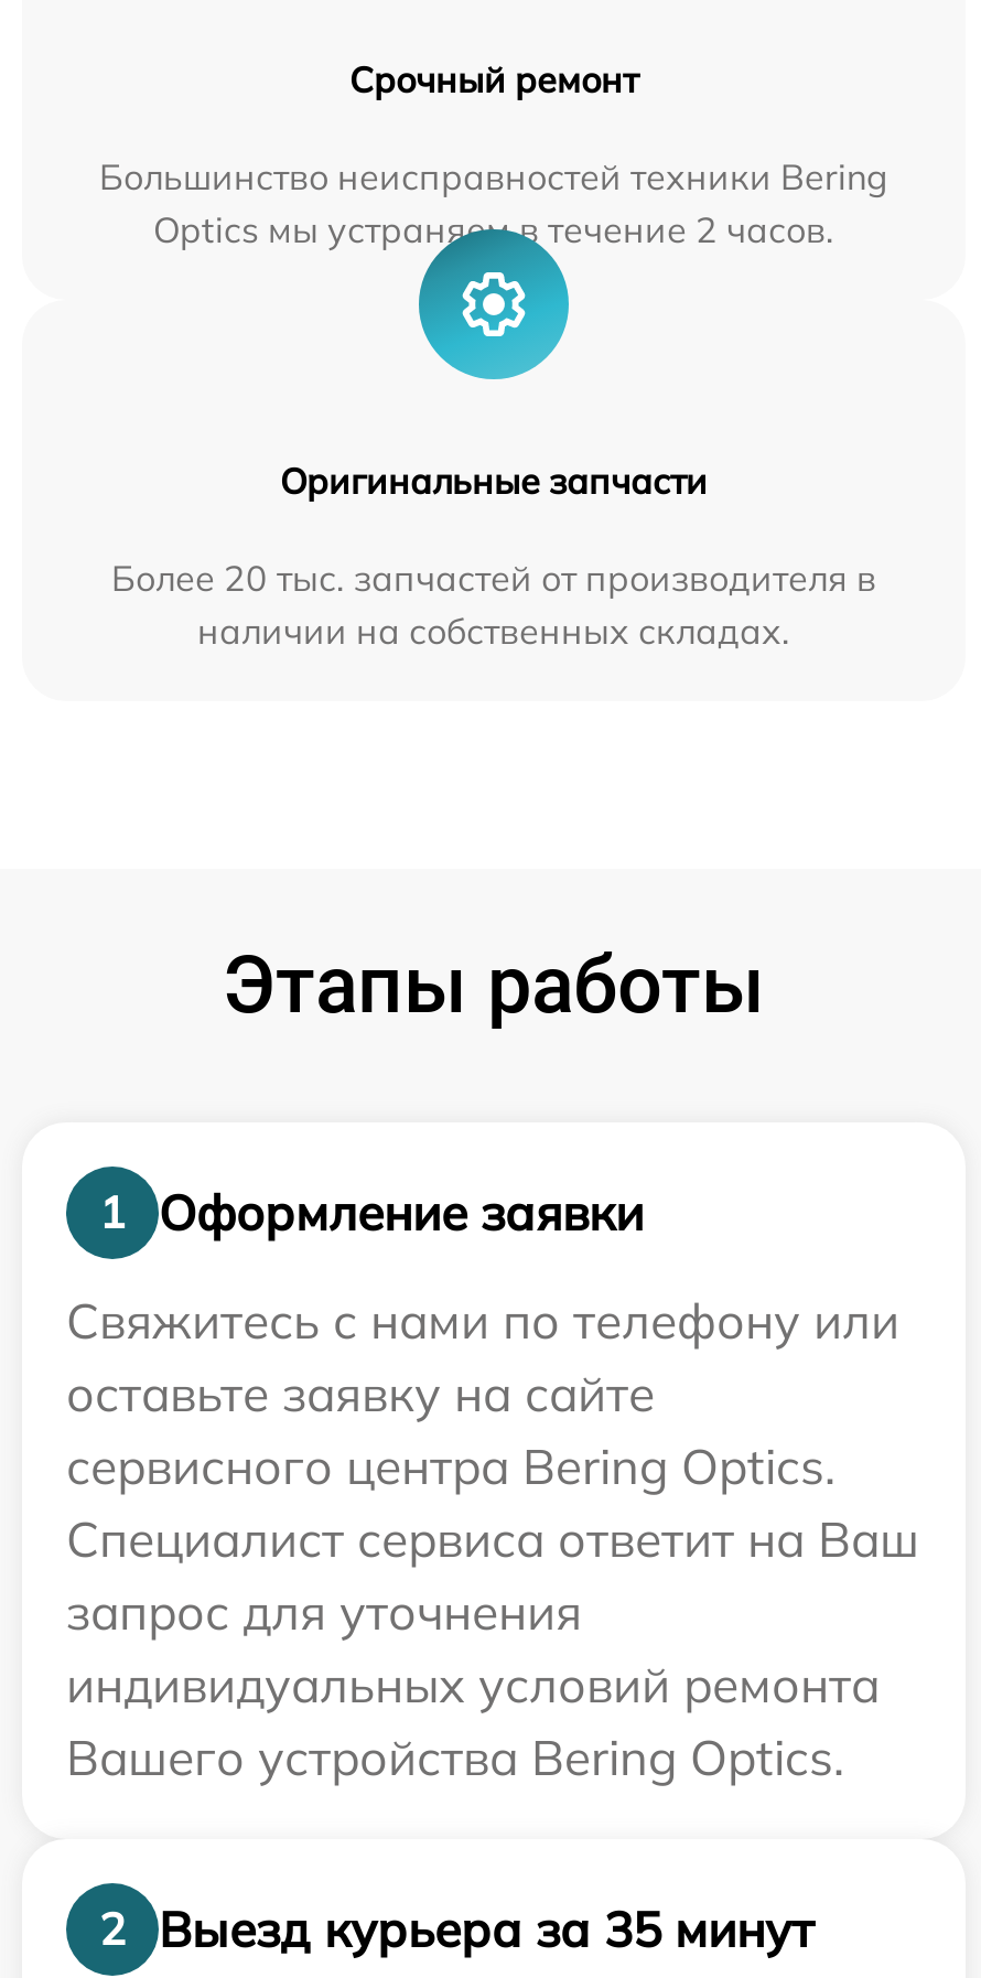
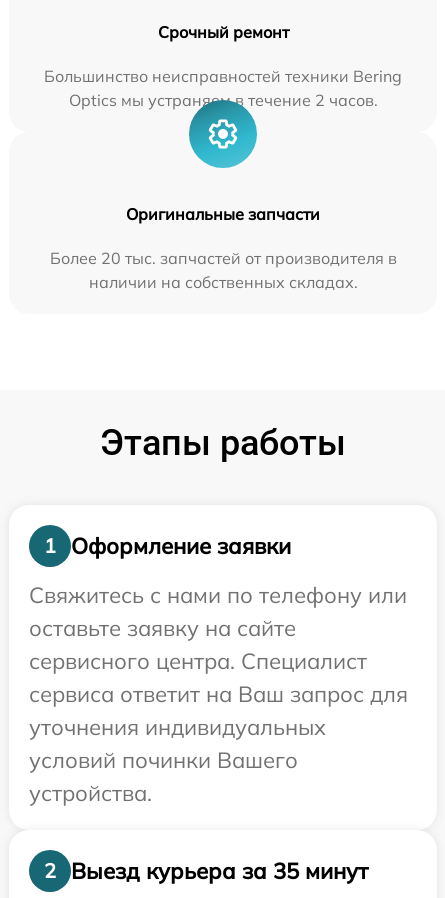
- сервисного центра Bering Optics.
- Специалист сервиса ответит на Ваш
- запрос для уточнения
- индивидуальных условий ремонта
- Вашего устройства Bering Optics.
+ сервисного центра. Специалист
+ сервиса ответит на Ваш запрос для
+ уточнения индивидуальных
+ условий починки Вашего
+ устройства.
